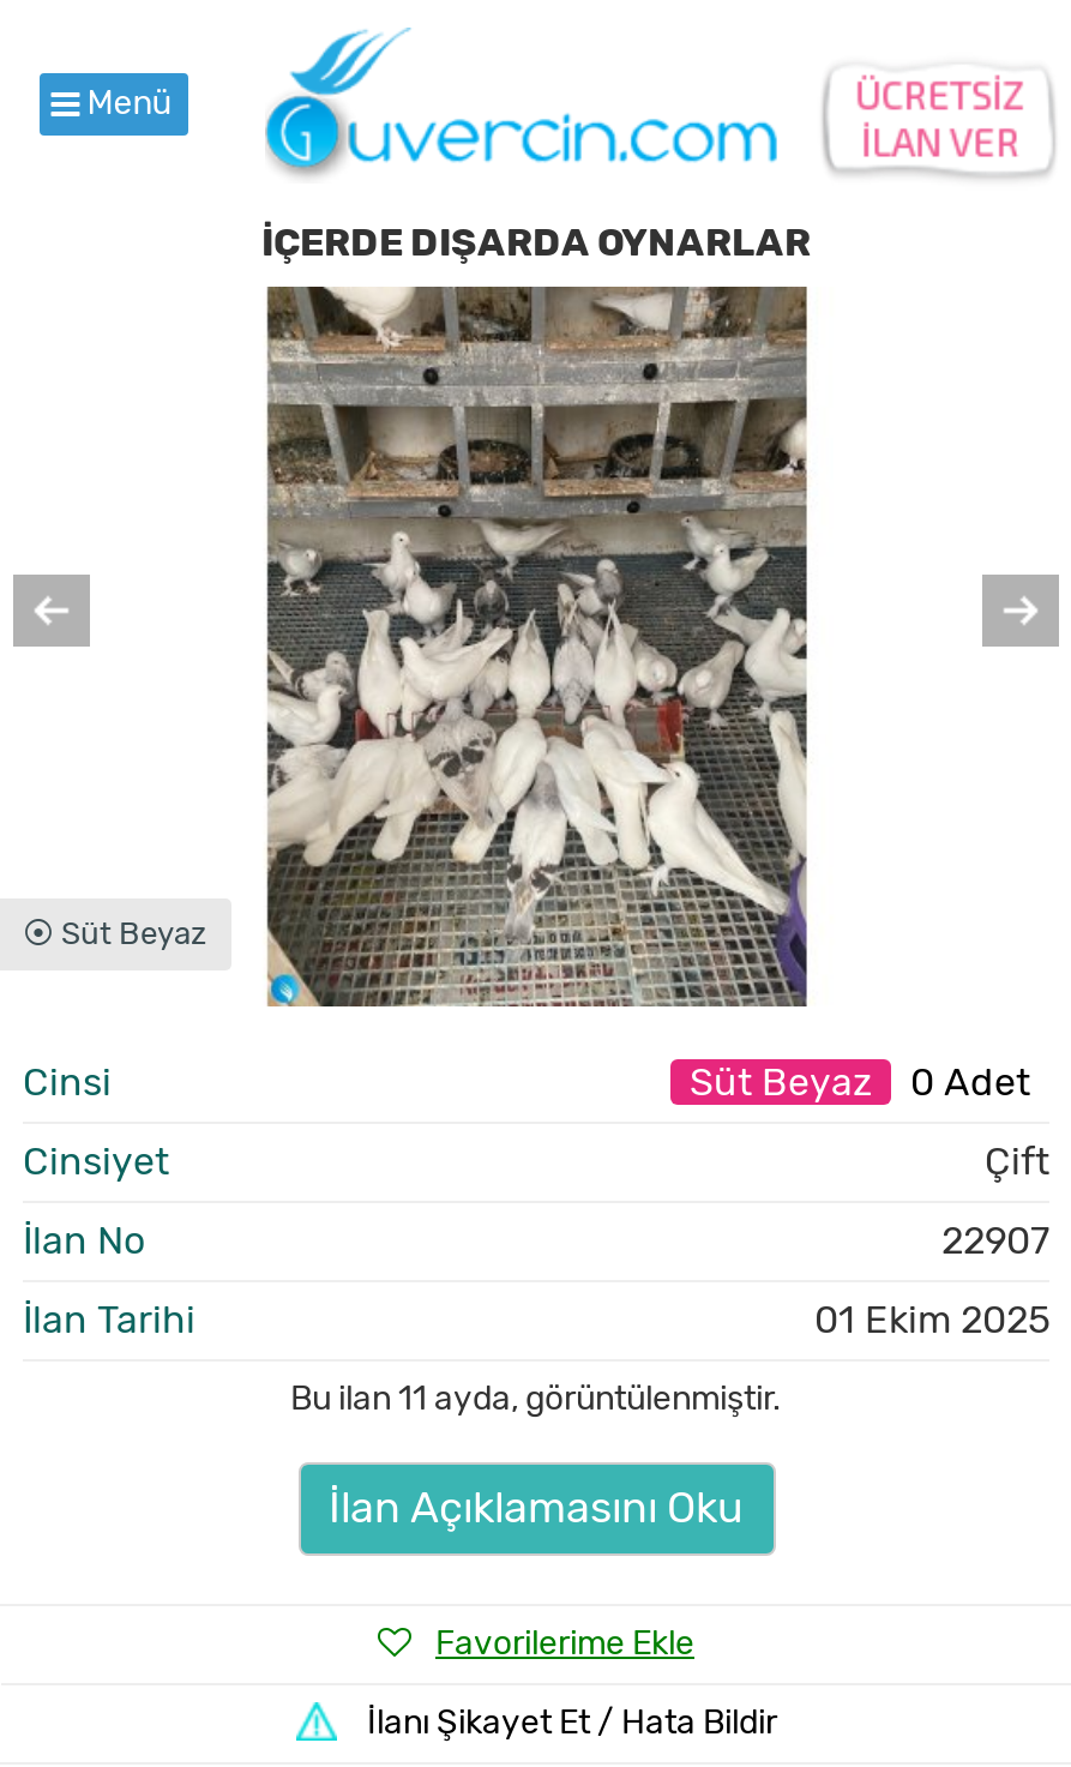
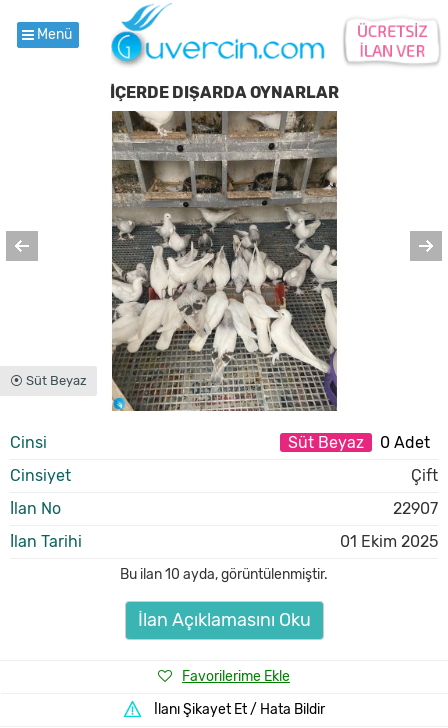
- Bu ilan 11 ayda, görüntülenmiştir.
+ Bu ilan 10 ayda, görüntülenmiştir.
